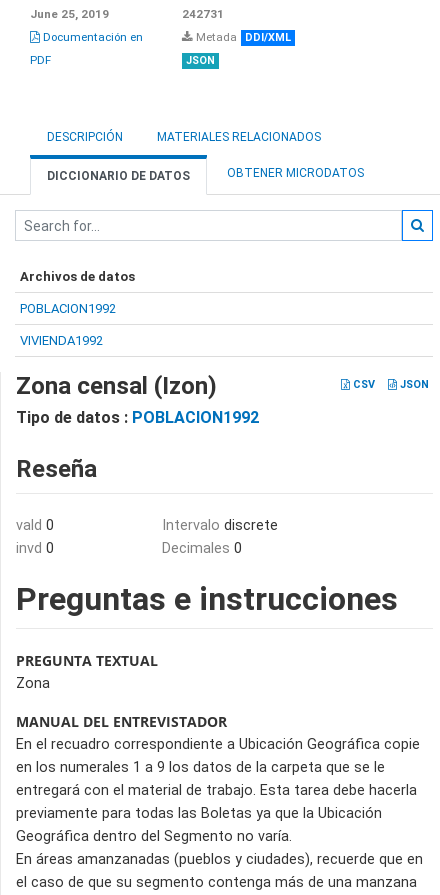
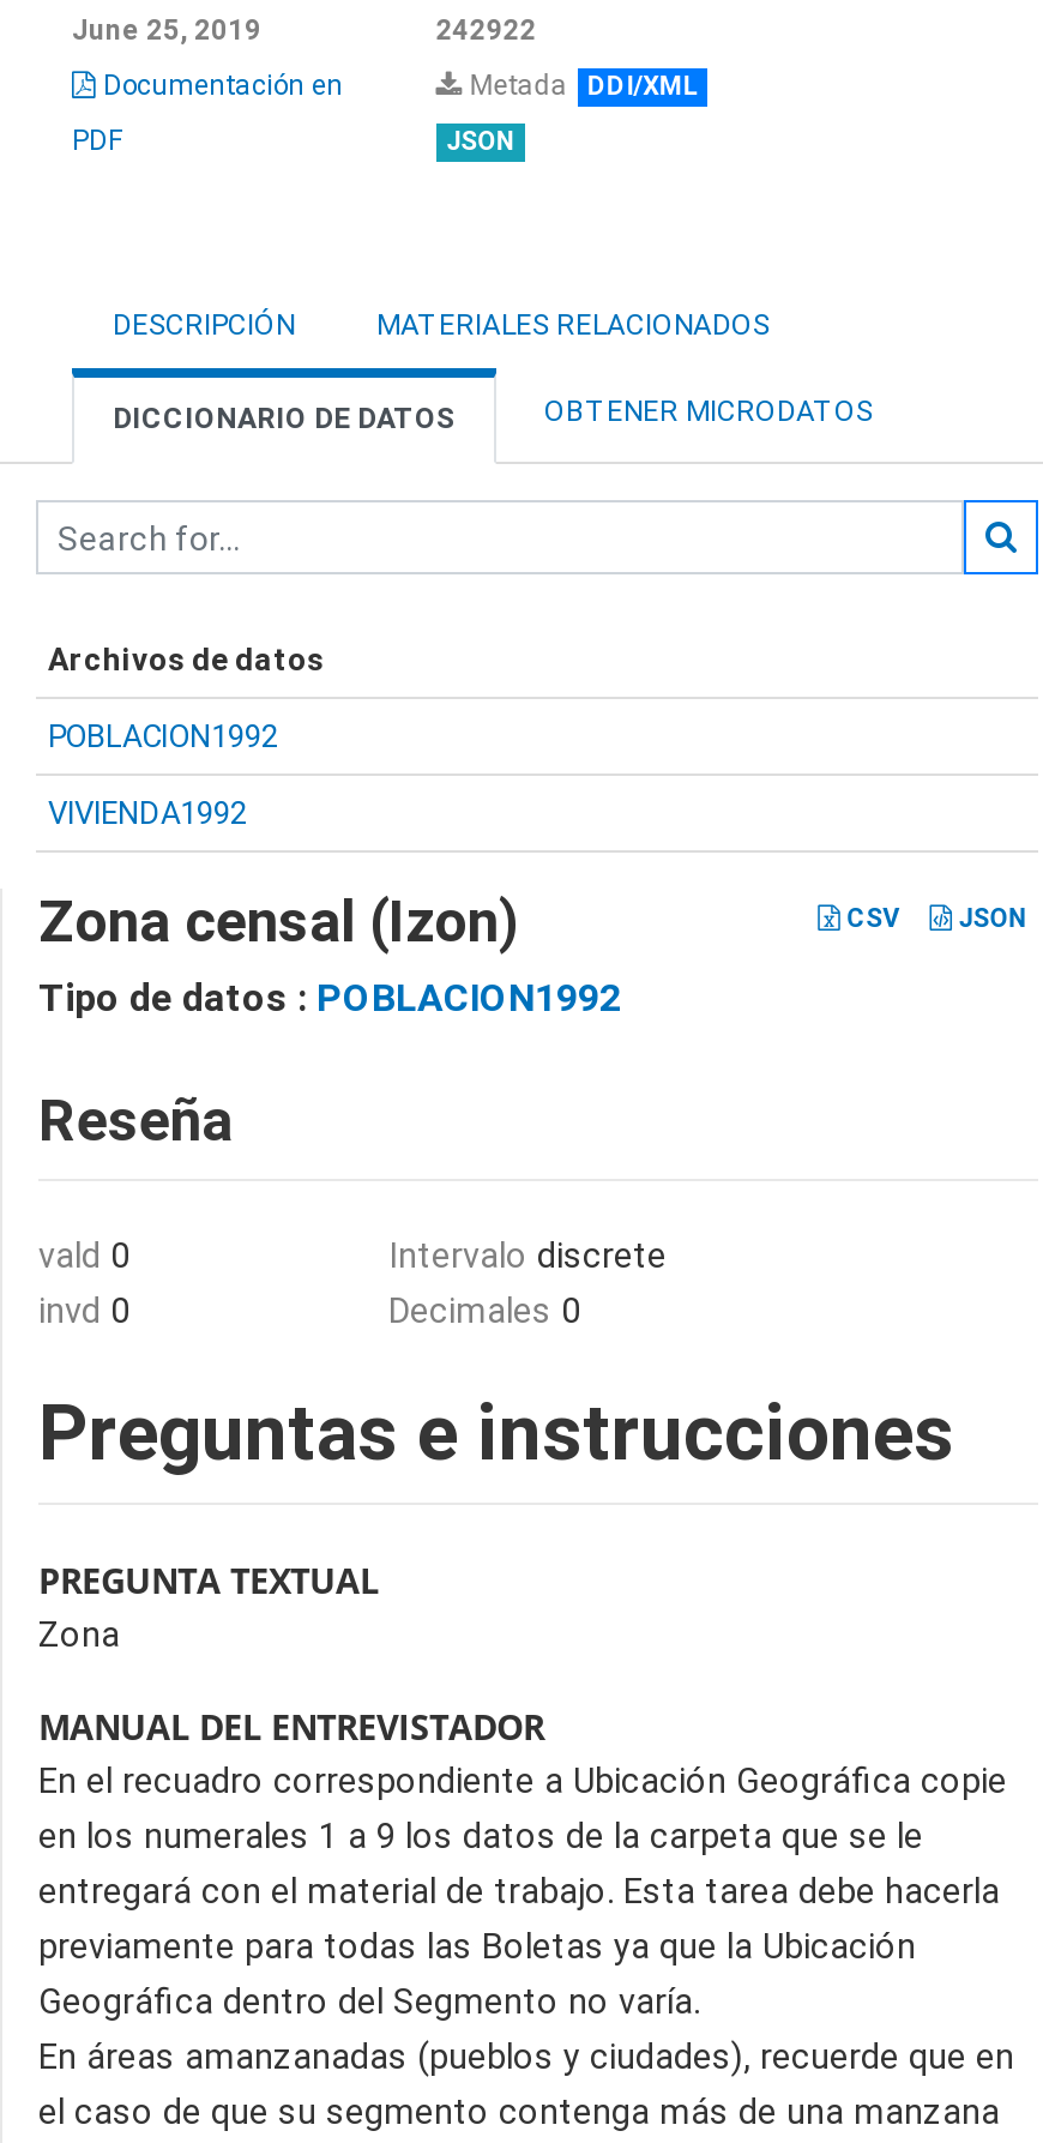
- 242731
+ 242922
